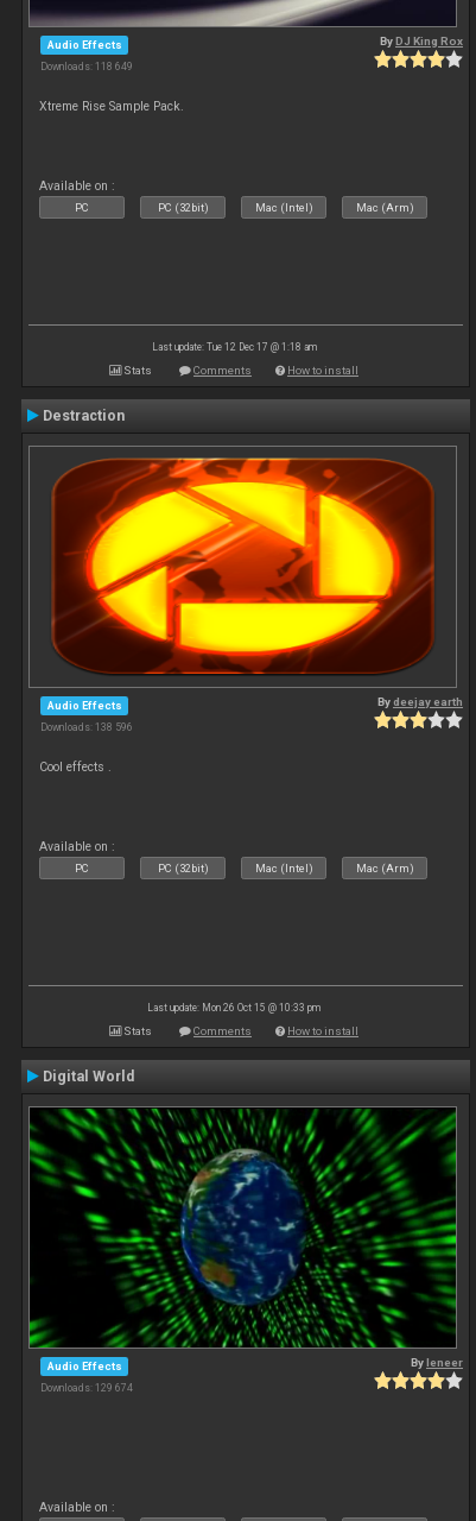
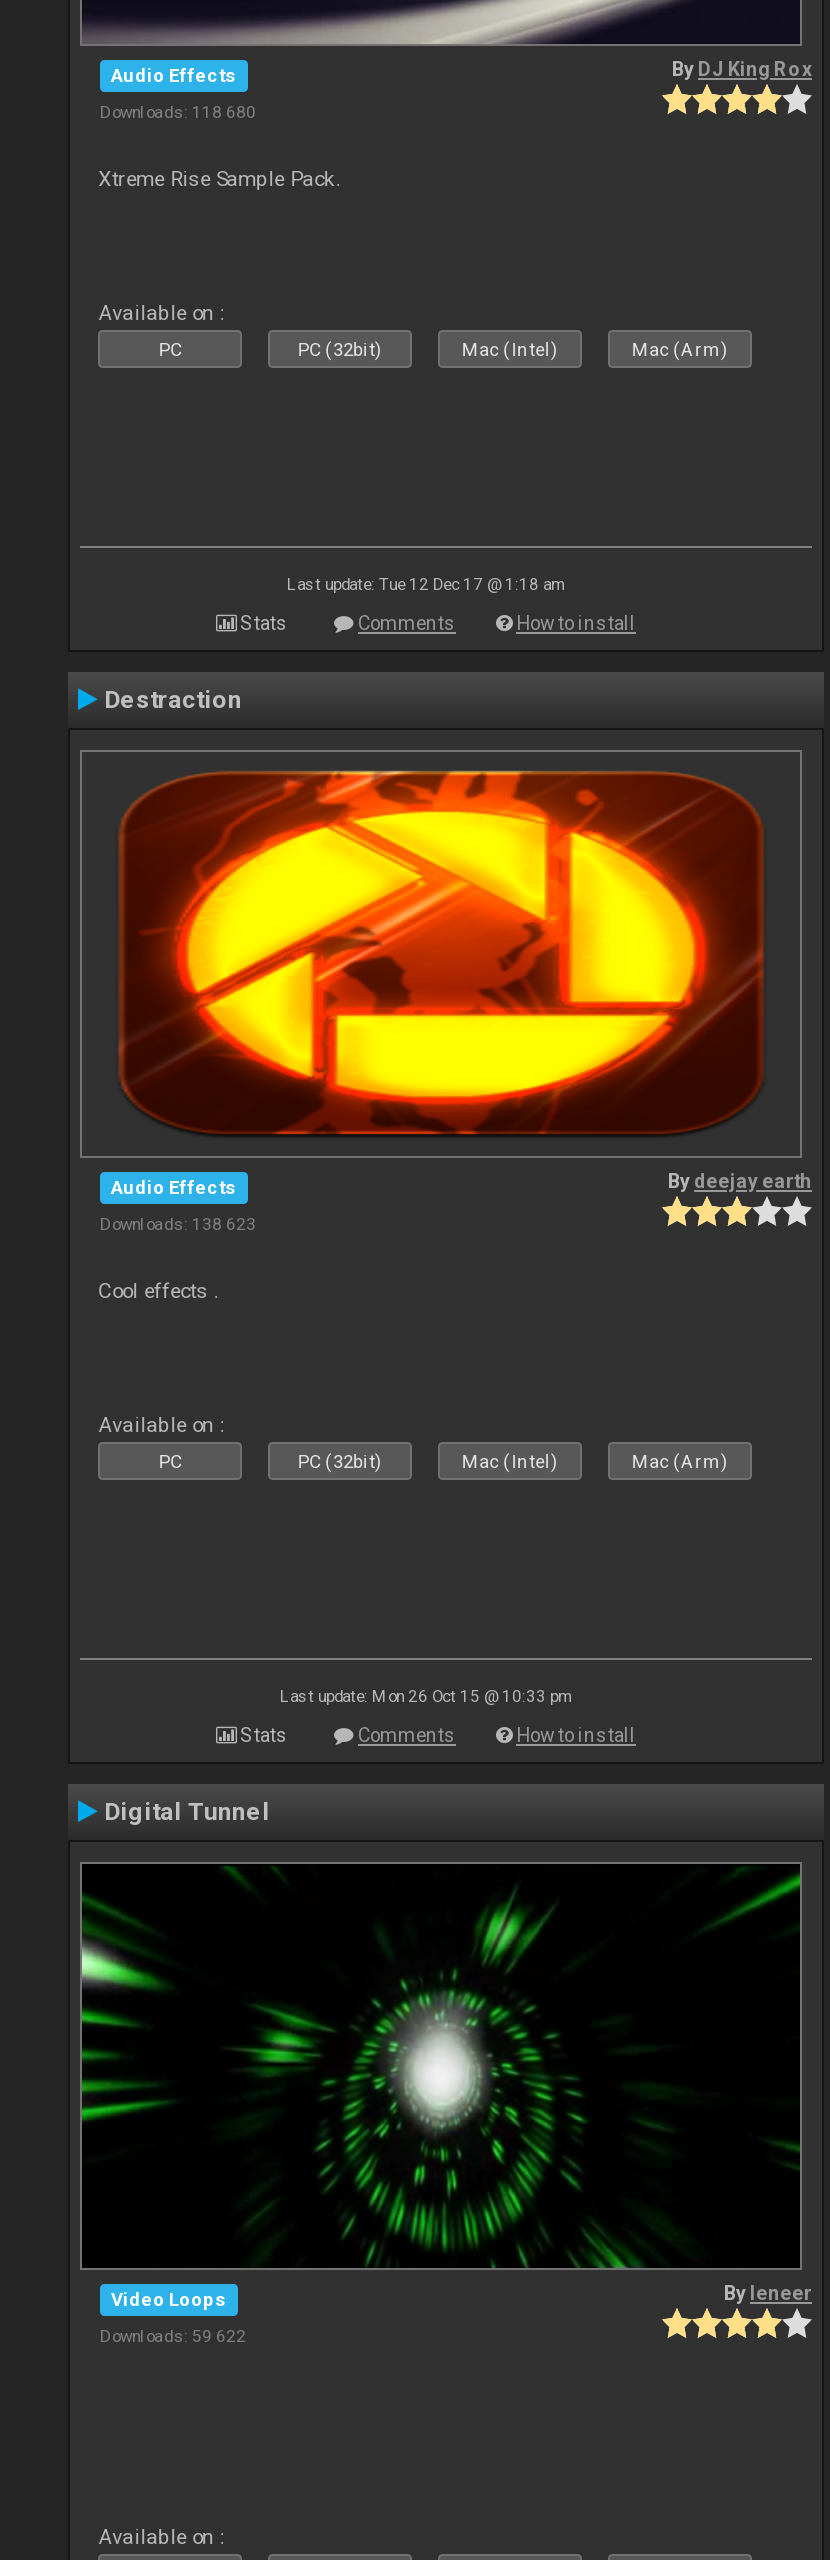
- Downloads: 118 649
+ Downloads: 118 680

- Downloads: 138 596
+ Downloads: 138 623

- Digital World
+ Digital Tunnel

- [image]
- Audio Effects
+ [image]
+ Video Loops

- Downloads: 129 674
+ Downloads: 59 622
